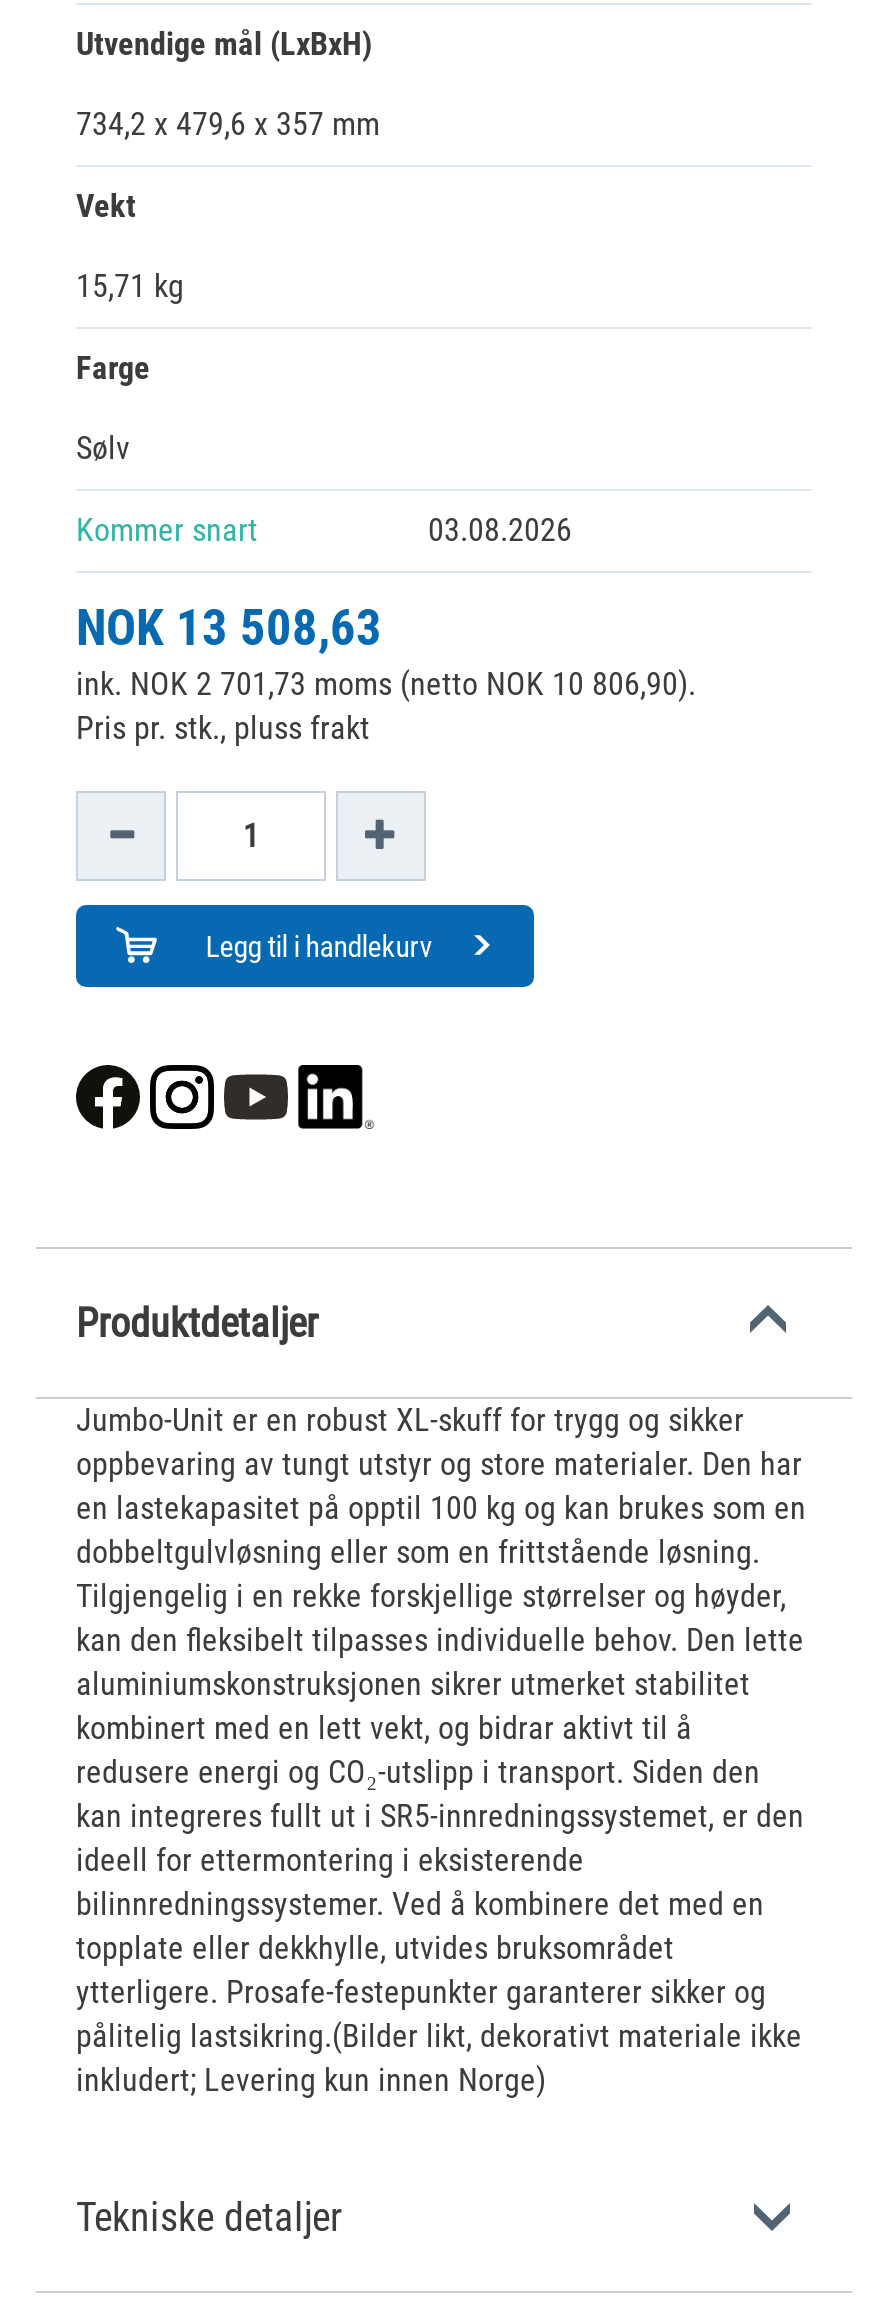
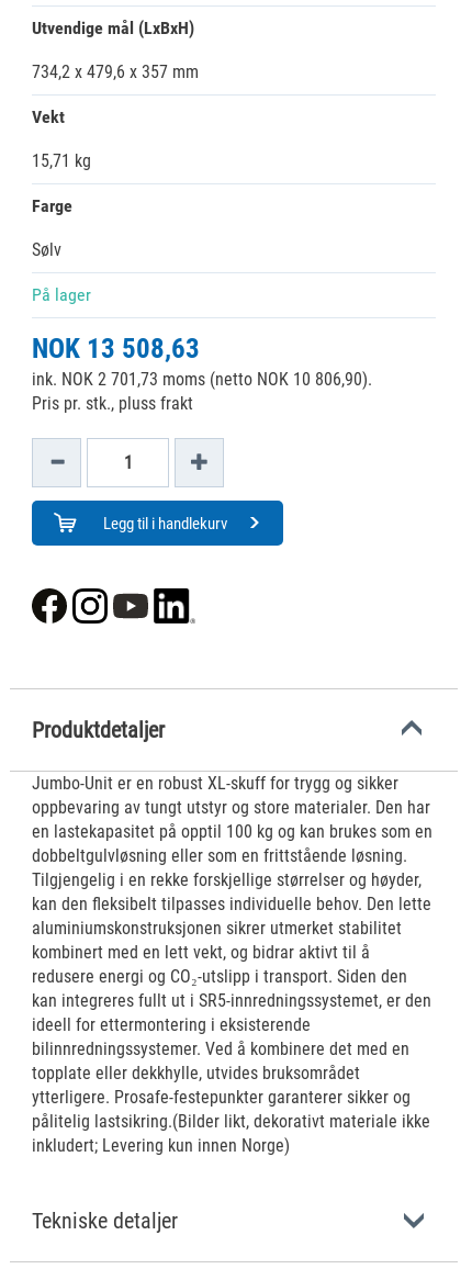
- Kommer snart
- 03.08.2026
+ På lager
